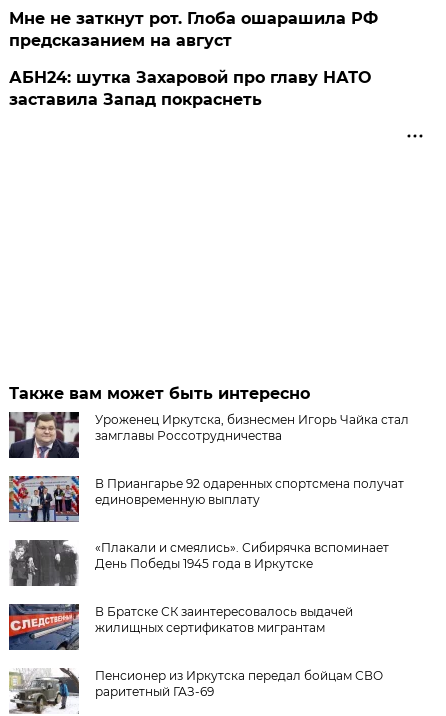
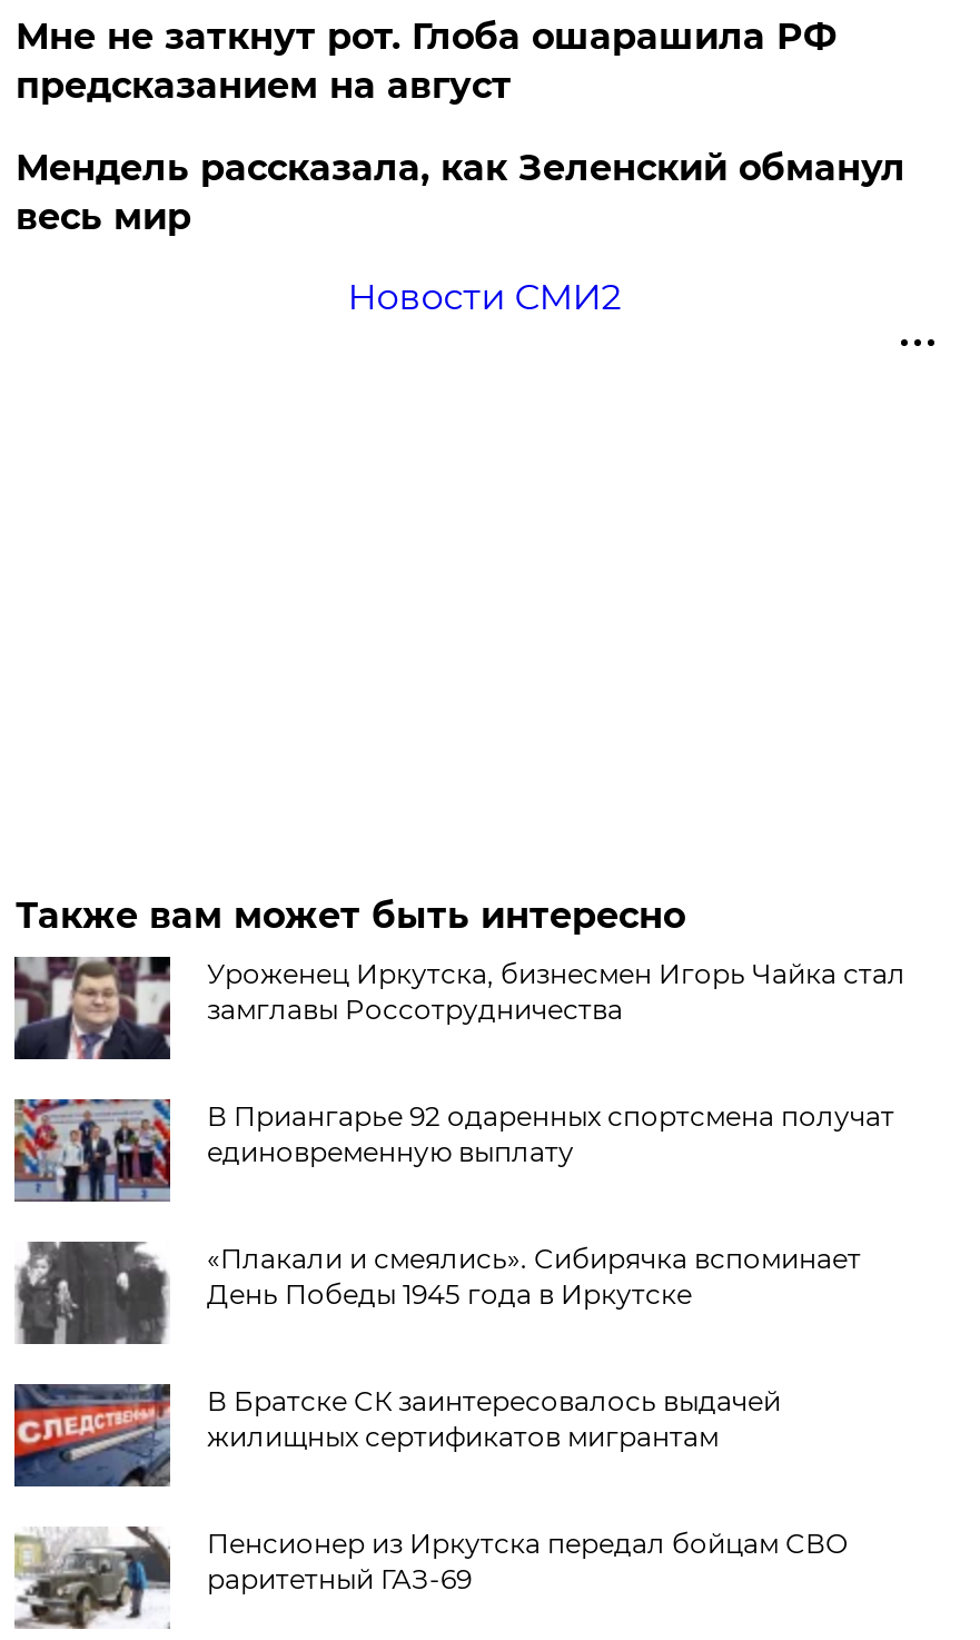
- АБН24: шутка Захаровой про главу НАТО
- заставила Запад покраснеть
+ Мендель рассказала, как Зеленский обманул
+ весь мир
+ Новости СМИ2
